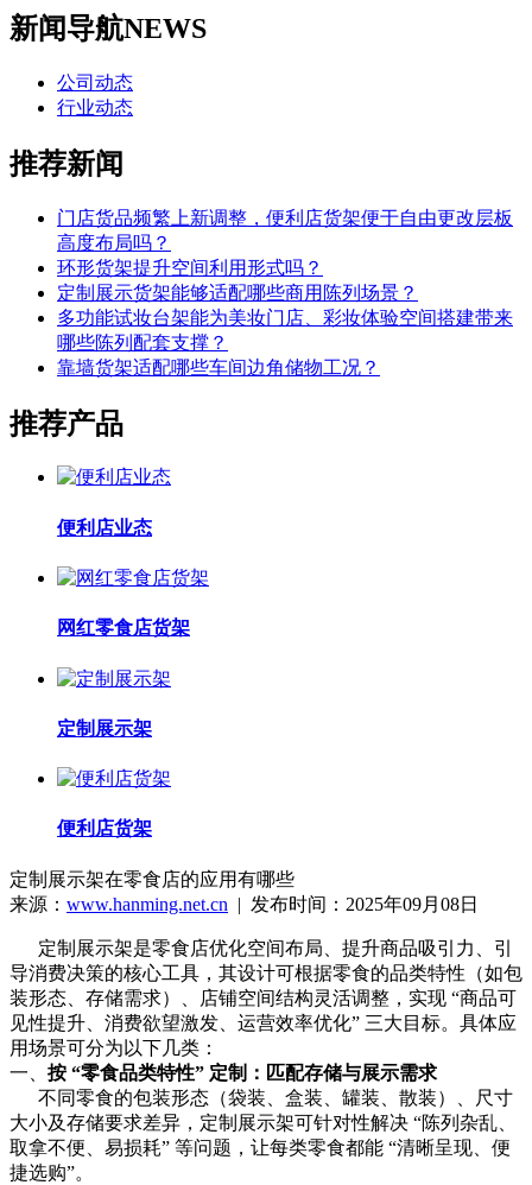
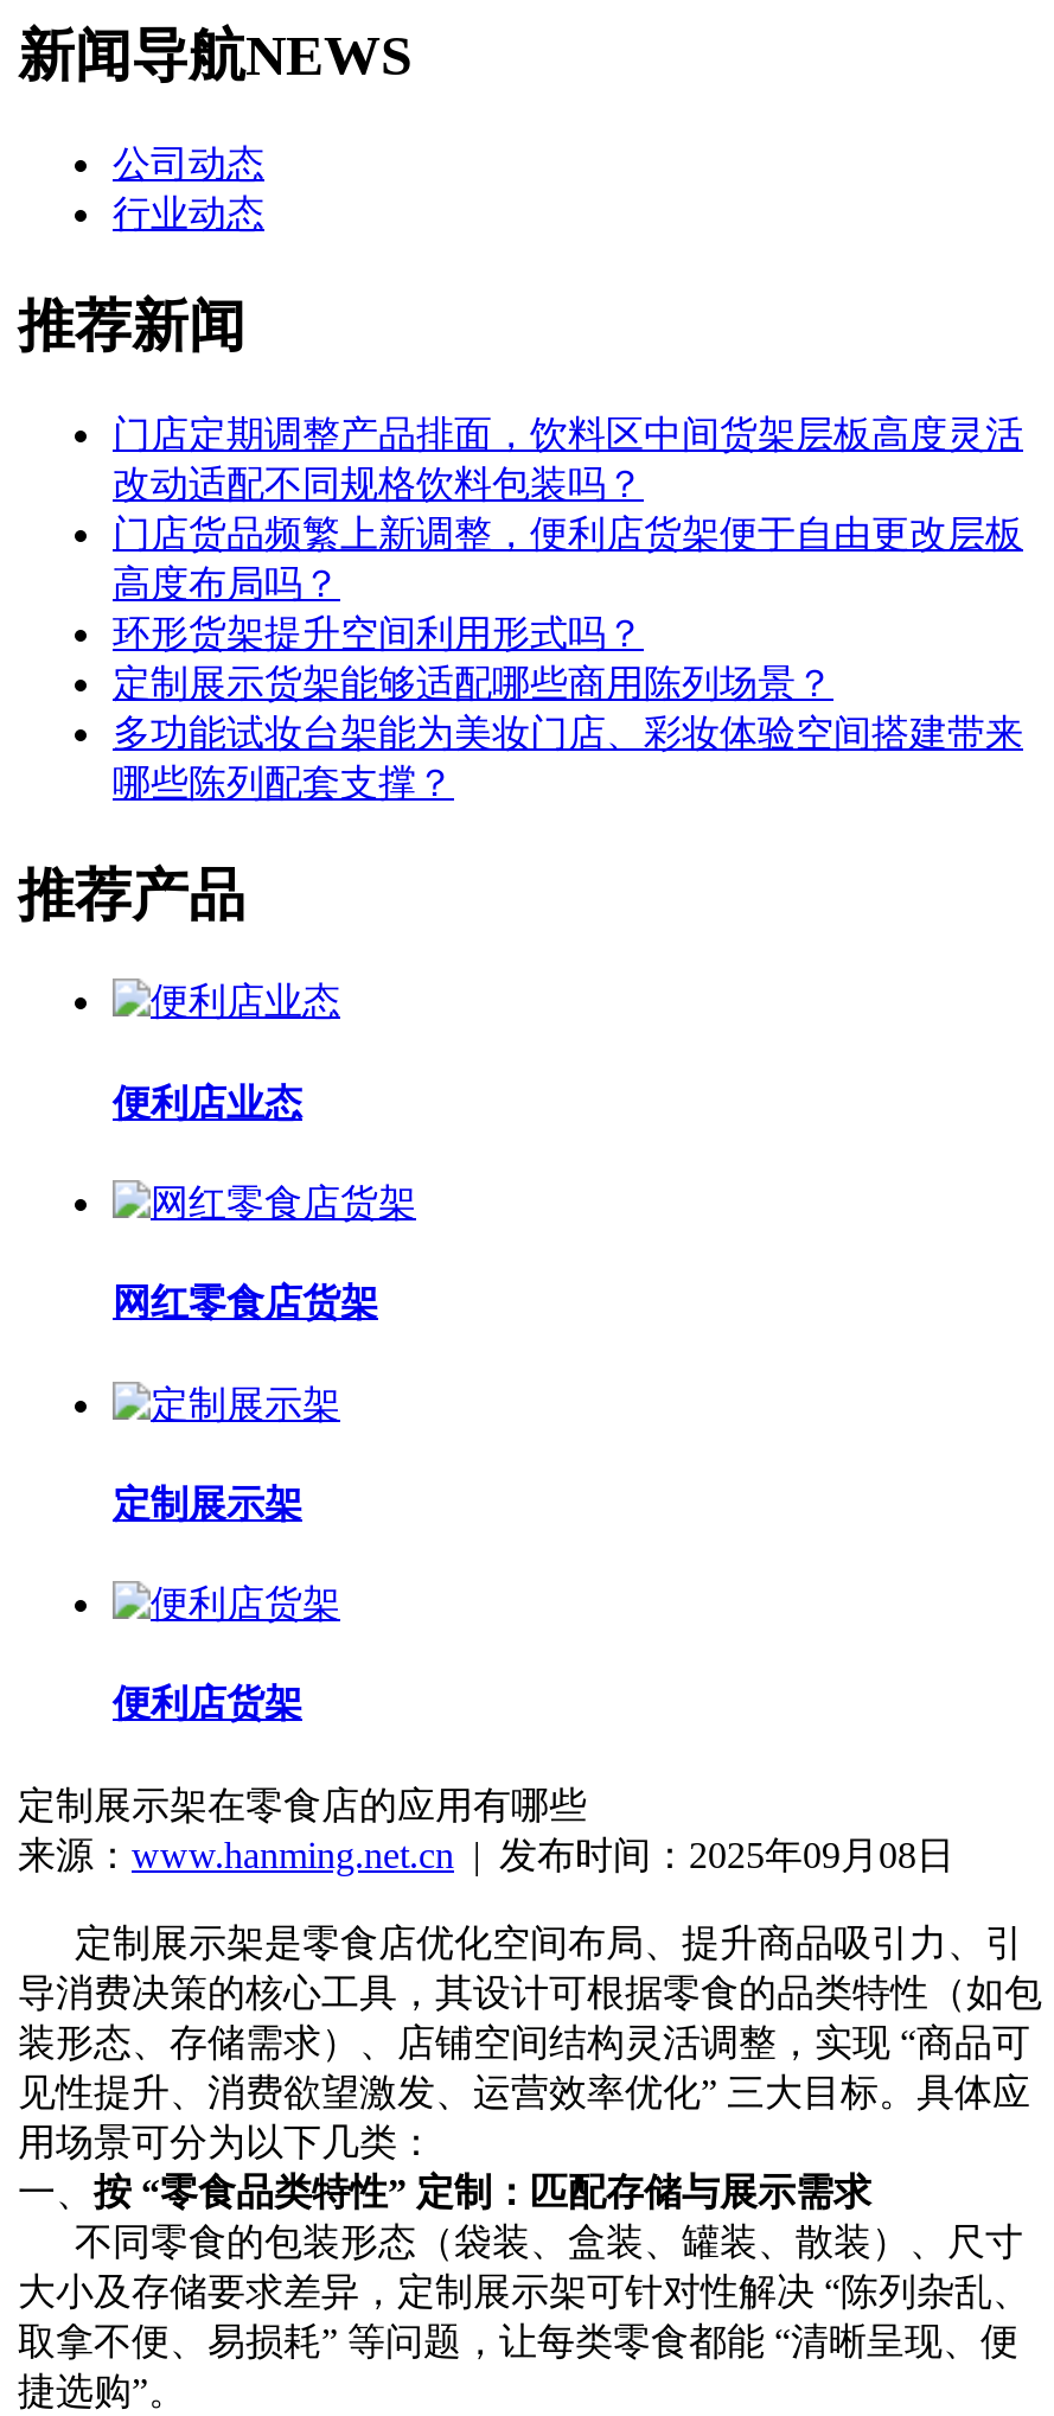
+ 门店定期调整产品排面，饮料区中间货架层板高度灵活
+ 改动适配不同规格饮料包装吗？

moved down: 门店货品频繁上新调整，便利店货架便于自由更改层板 | 环形货架提升空间利用形式吗？ | 定制展示货架能够适配哪些商用陈列场景？ | 多功能试妆台架能为美妆门店、彩妆体验空间搭建带来 | 哪些陈列配套支撑？

- 靠墙货架适配哪些车间边角储物工况？
